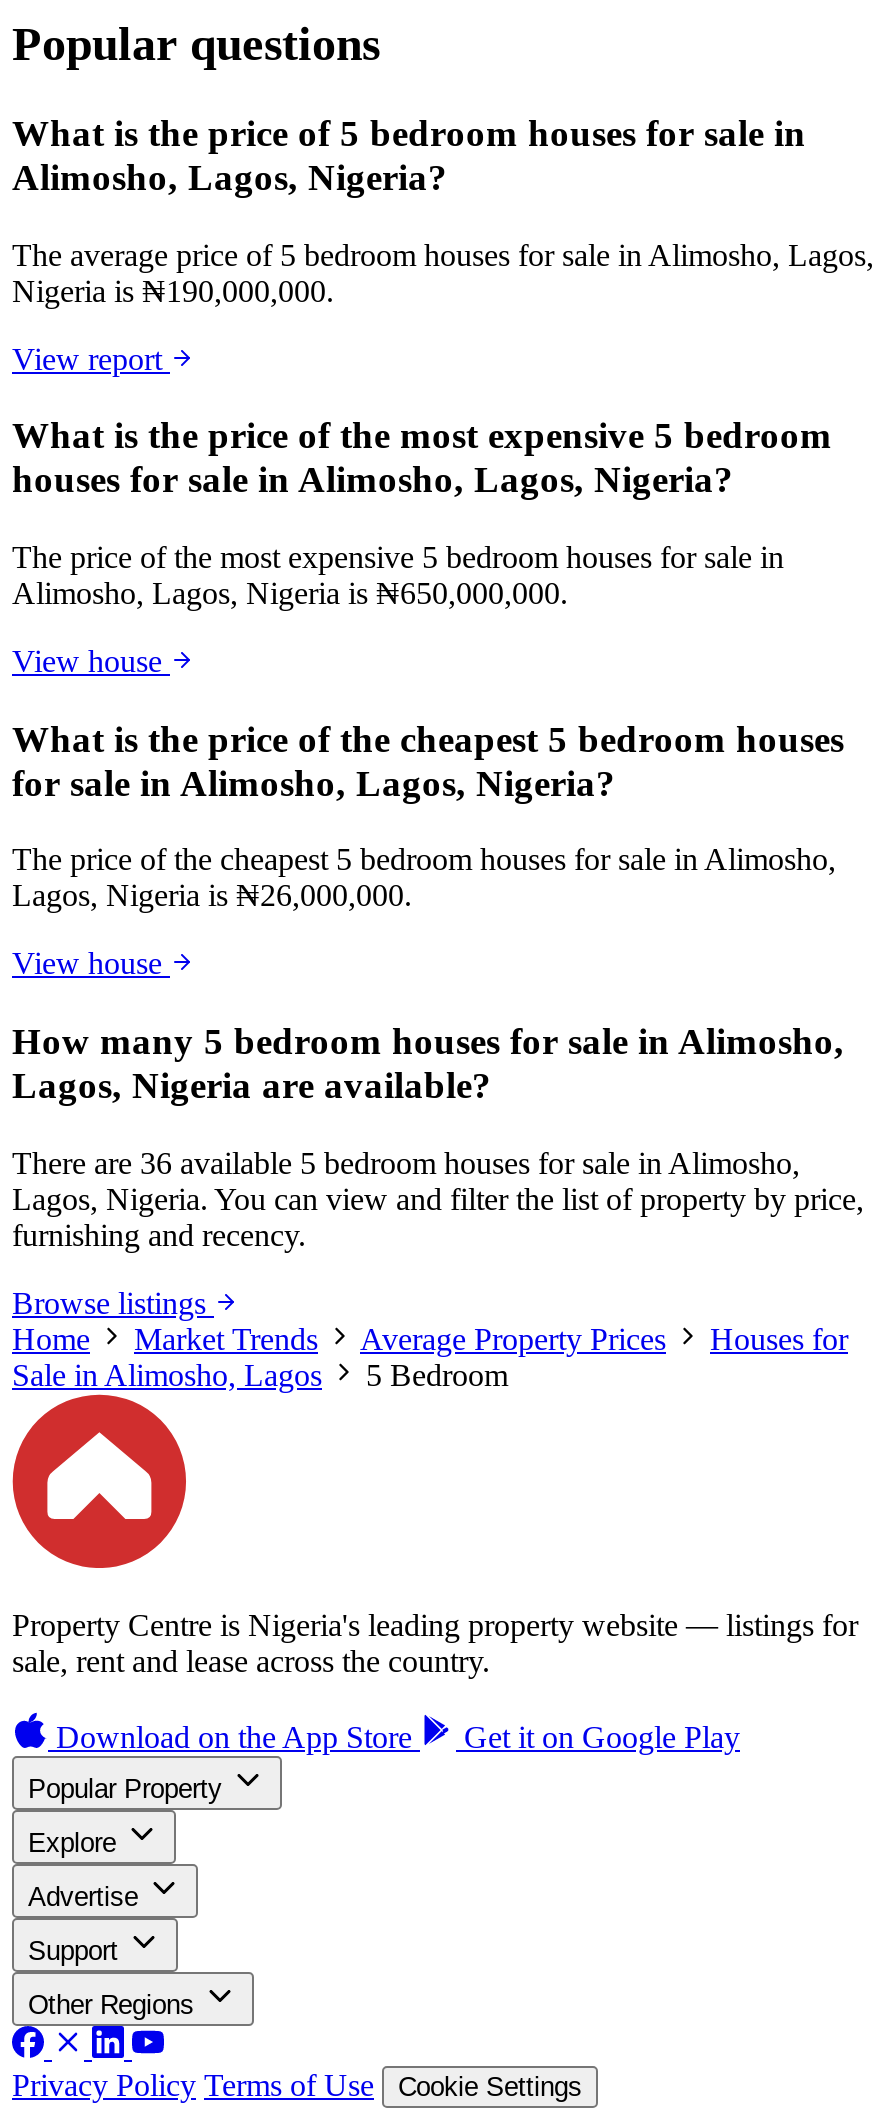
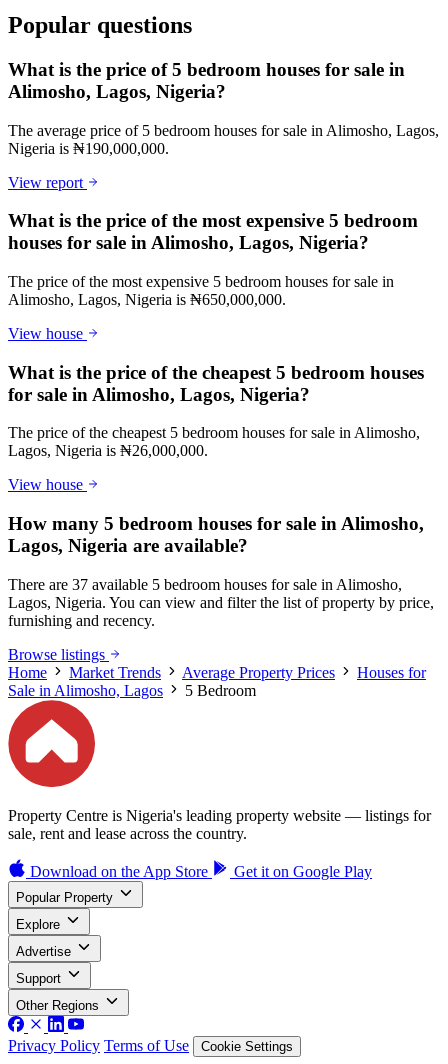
- There are 36 available 5 bedroom houses for sale in Alimosho,
+ There are 37 available 5 bedroom houses for sale in Alimosho,
